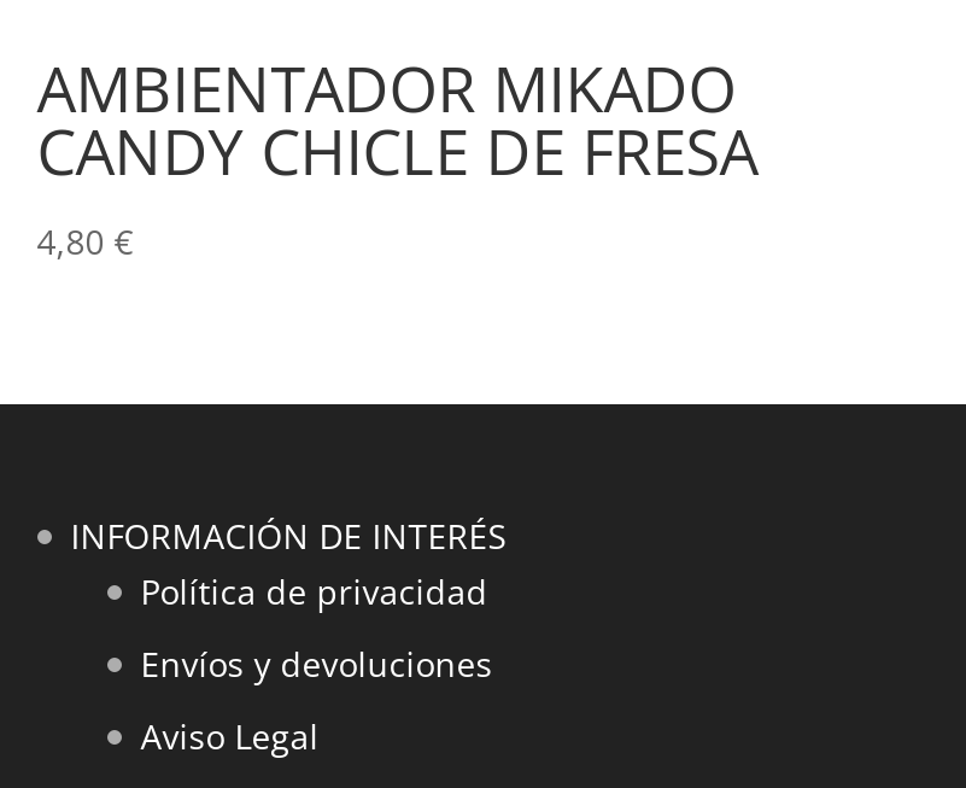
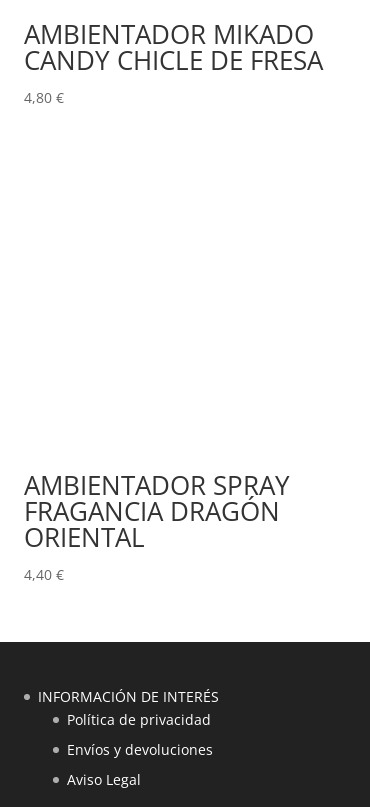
+ AMBIENTADOR SPRAY
+ FRAGANCIA DRAGÓN
+ ORIENTAL
+ 4,40 €
